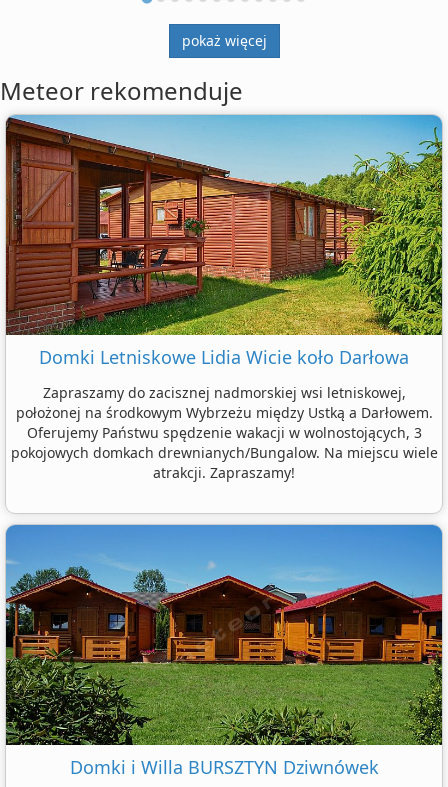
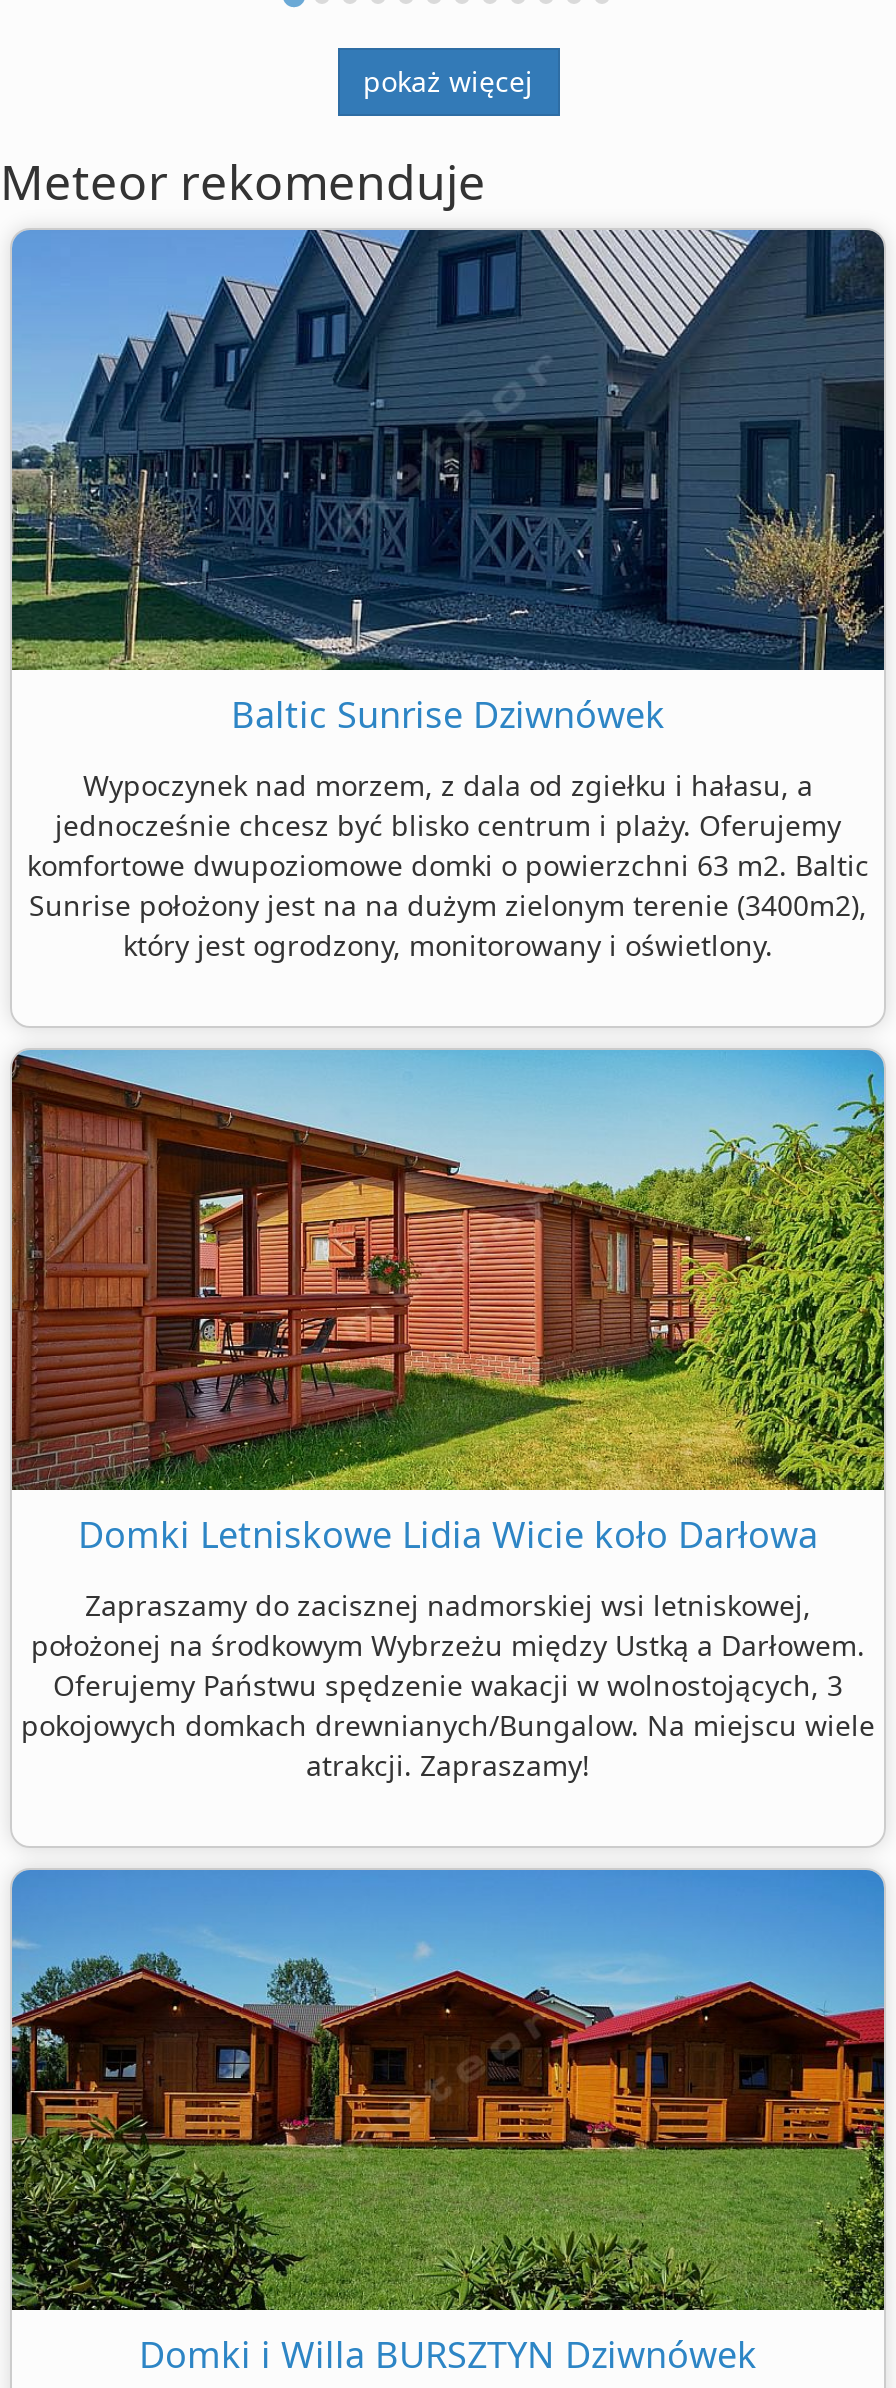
+ [image]
+ Baltic Sunrise Dziwnówek
+ Wypoczynek nad morzem, z dala od zgiełku i hałasu, a
+ jednocześnie chcesz być blisko centrum i plaży. Oferujemy
+ komfortowe dwupoziomowe domki o powierzchni 63 m2. Baltic
+ Sunrise położony jest na na dużym zielonym terenie (3400m2),
+ który jest ogrodzony, monitorowany i oświetlony.
